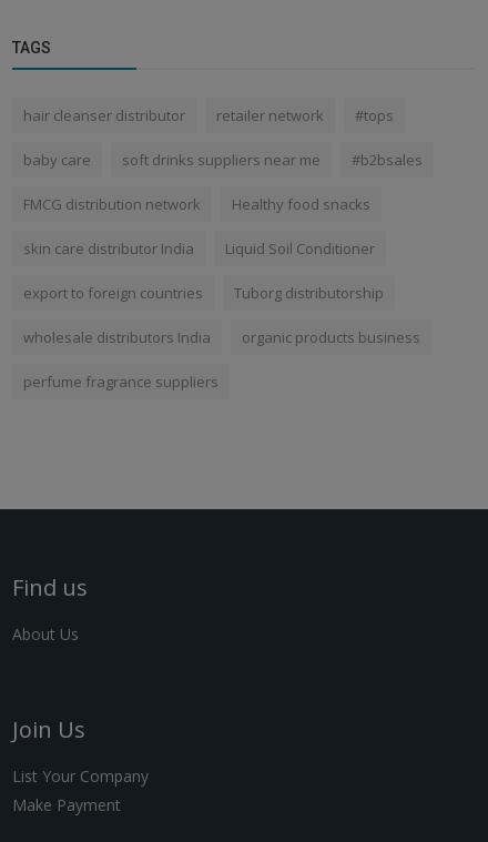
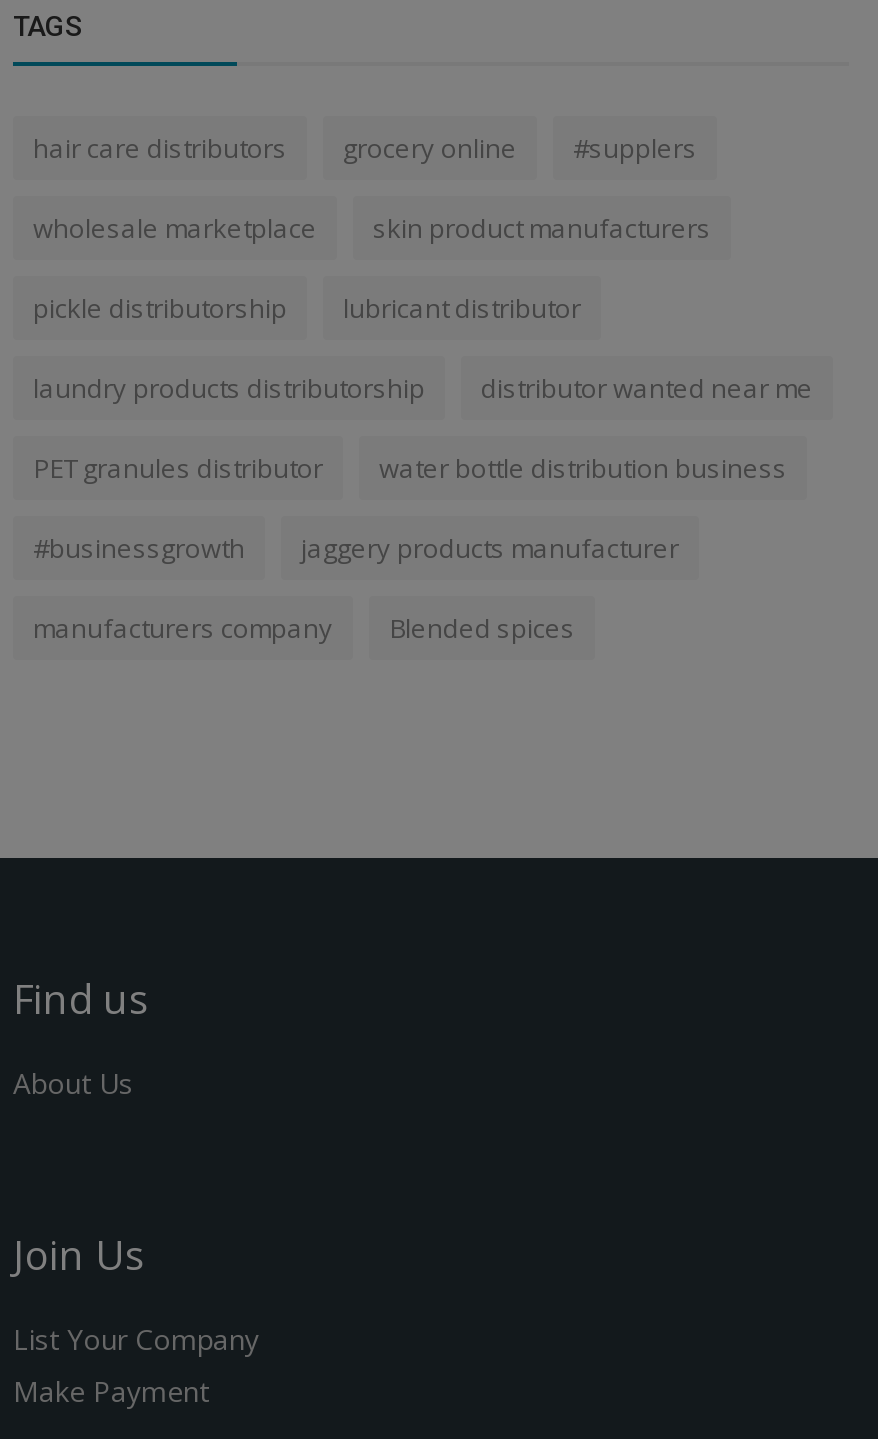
- hair cleanser distributor
- retailer network
- #tops
+ hair care distributors
+ grocery online
+ #supplers

- baby care
- soft drinks suppliers near me
- #b2bsales
+ wholesale marketplace
+ skin product manufacturers

- FMCG distribution network
- Healthy food snacks
+ pickle distributorship
+ lubricant distributor

- skin care distributor India
- Liquid Soil Conditioner
+ laundry products distributorship
+ distributor wanted near me

- export to foreign countries
- Tuborg distributorship
+ PET granules distributor
+ water bottle distribution business

- wholesale distributors India
- organic products business
+ #businessgrowth
+ jaggery products manufacturer

- perfume fragrance suppliers
+ manufacturers company
+ Blended spices
